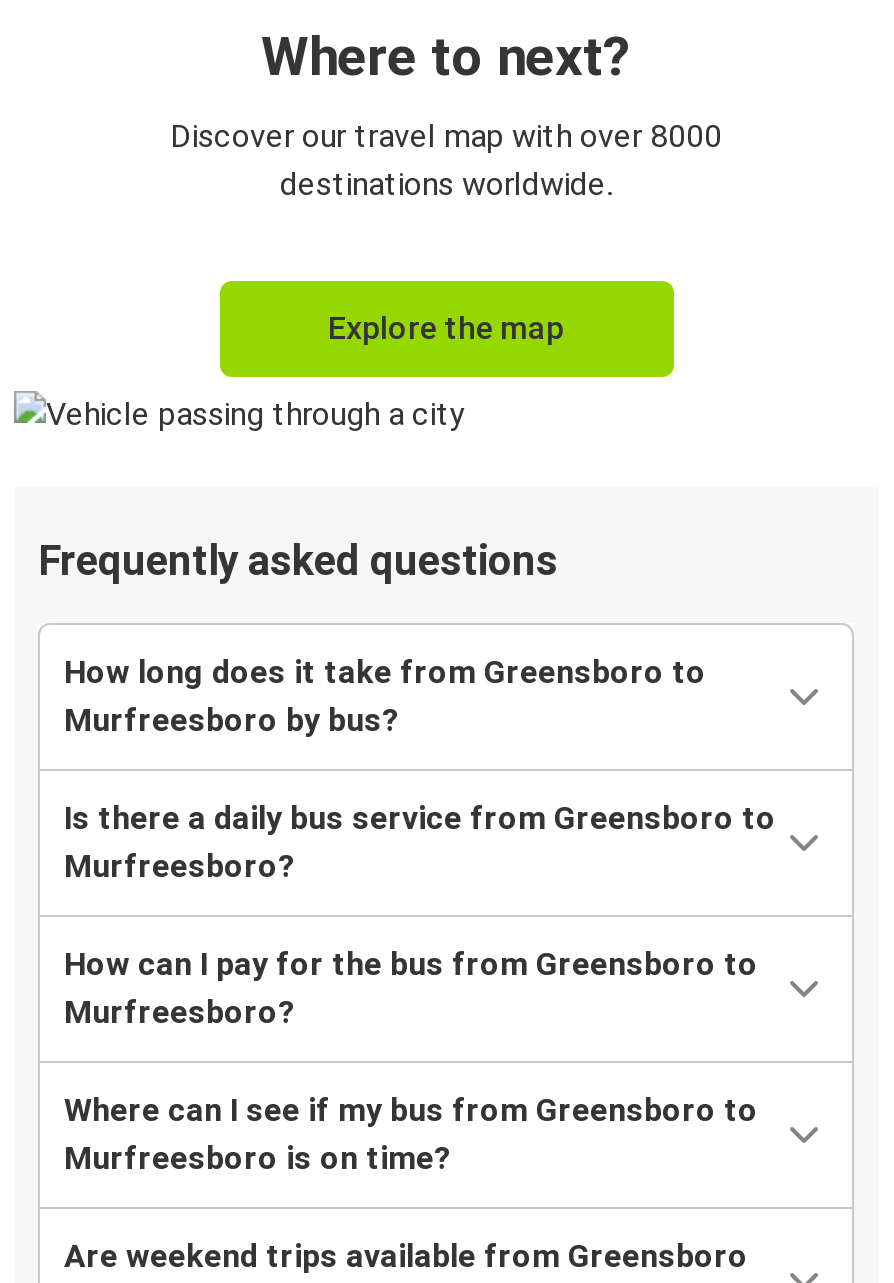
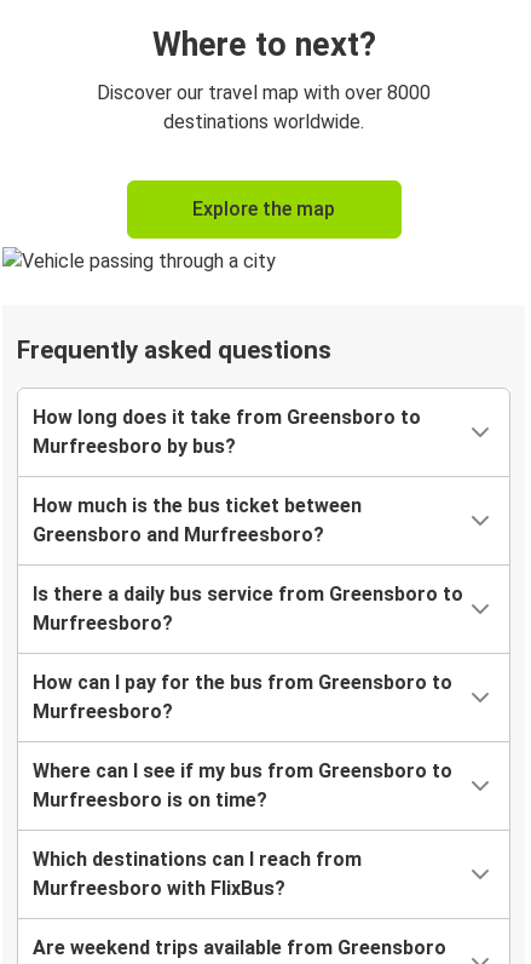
+ How much is the bus ticket between
+ Greensboro and Murfreesboro?

+ Which destinations can I reach from
+ Murfreesboro with FlixBus?
